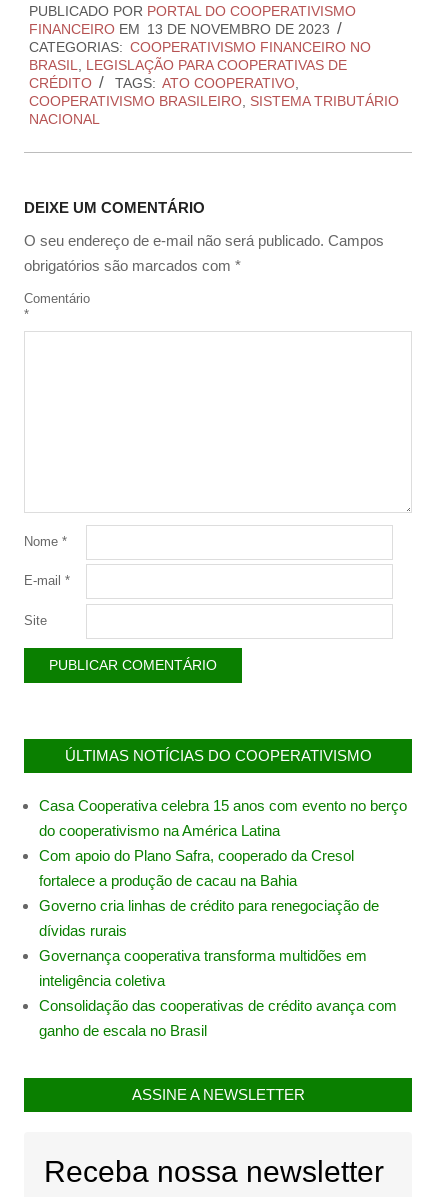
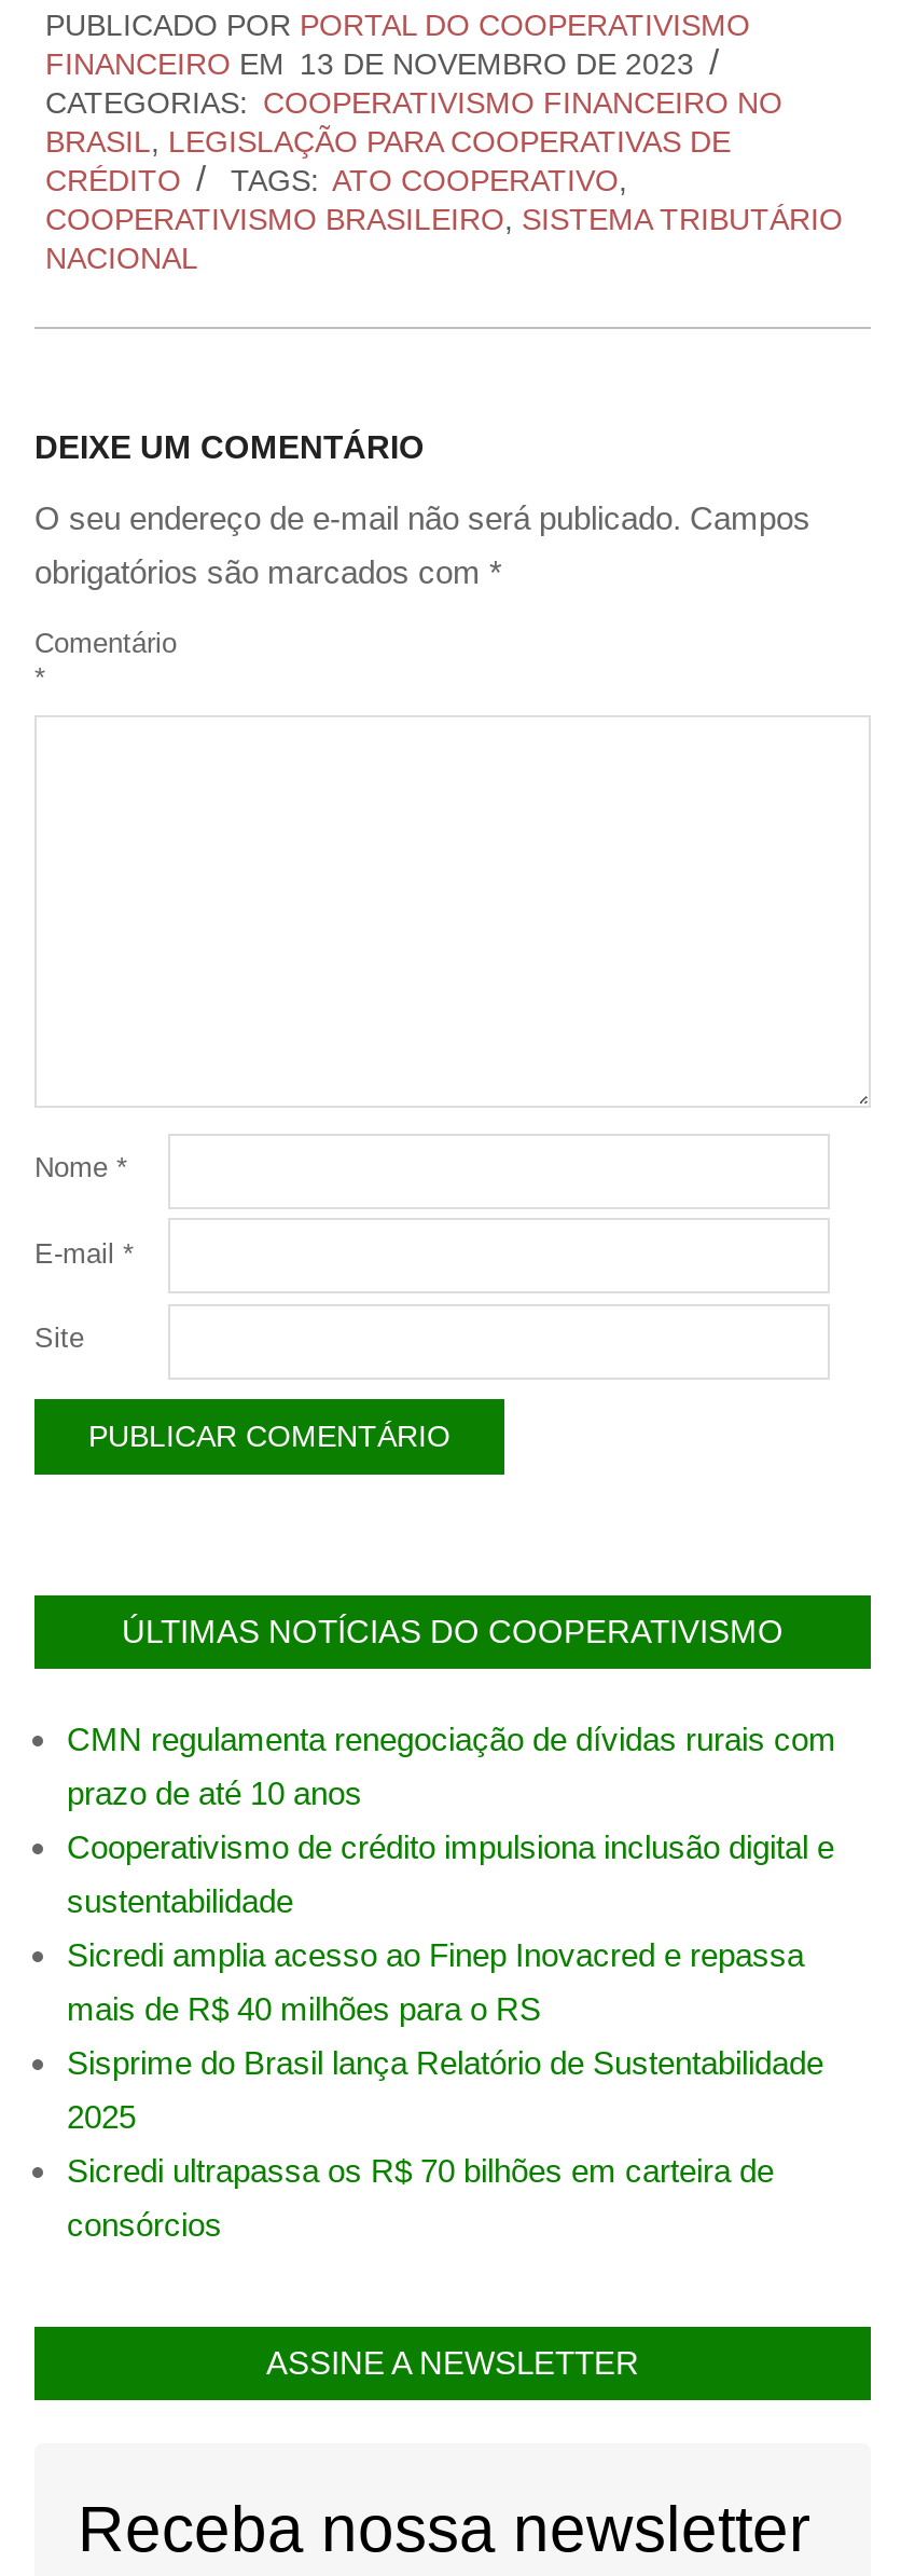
- Casa Cooperativa celebra 15 anos com evento no berço
+ CMN regulamenta renegociação de dívidas rurais com

- do cooperativismo na América Latina
+ prazo de até 10 anos

- Com apoio do Plano Safra, cooperado da Cresol
+ Cooperativismo de crédito impulsiona inclusão digital e

- fortalece a produção de cacau na Bahia
+ sustentabilidade

- Governo cria linhas de crédito para renegociação de
+ Sicredi amplia acesso ao Finep Inovacred e repassa

- dívidas rurais
+ mais de R$ 40 milhões para o RS

- Governança cooperativa transforma multidões em
+ Sisprime do Brasil lança Relatório de Sustentabilidade

- inteligência coletiva
+ 2025

- Consolidação das cooperativas de crédito avança com
+ Sicredi ultrapassa os R$ 70 bilhões em carteira de

- ganho de escala no Brasil
+ consórcios
